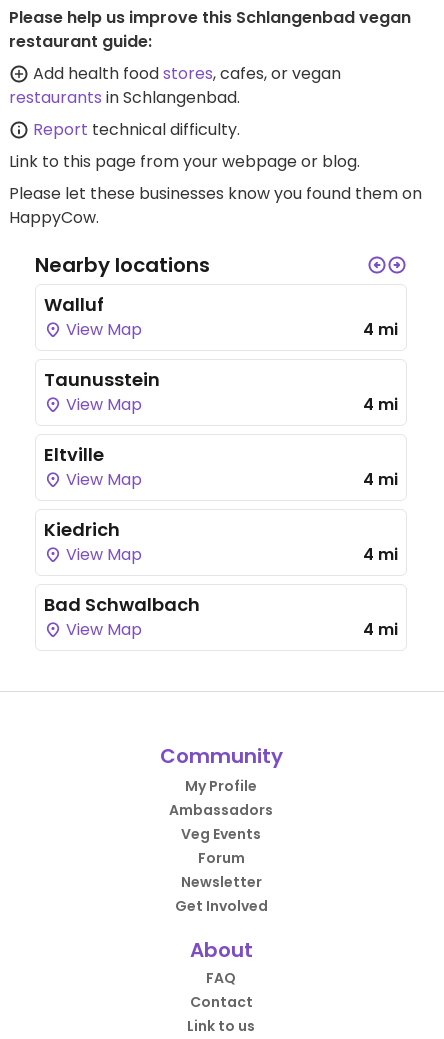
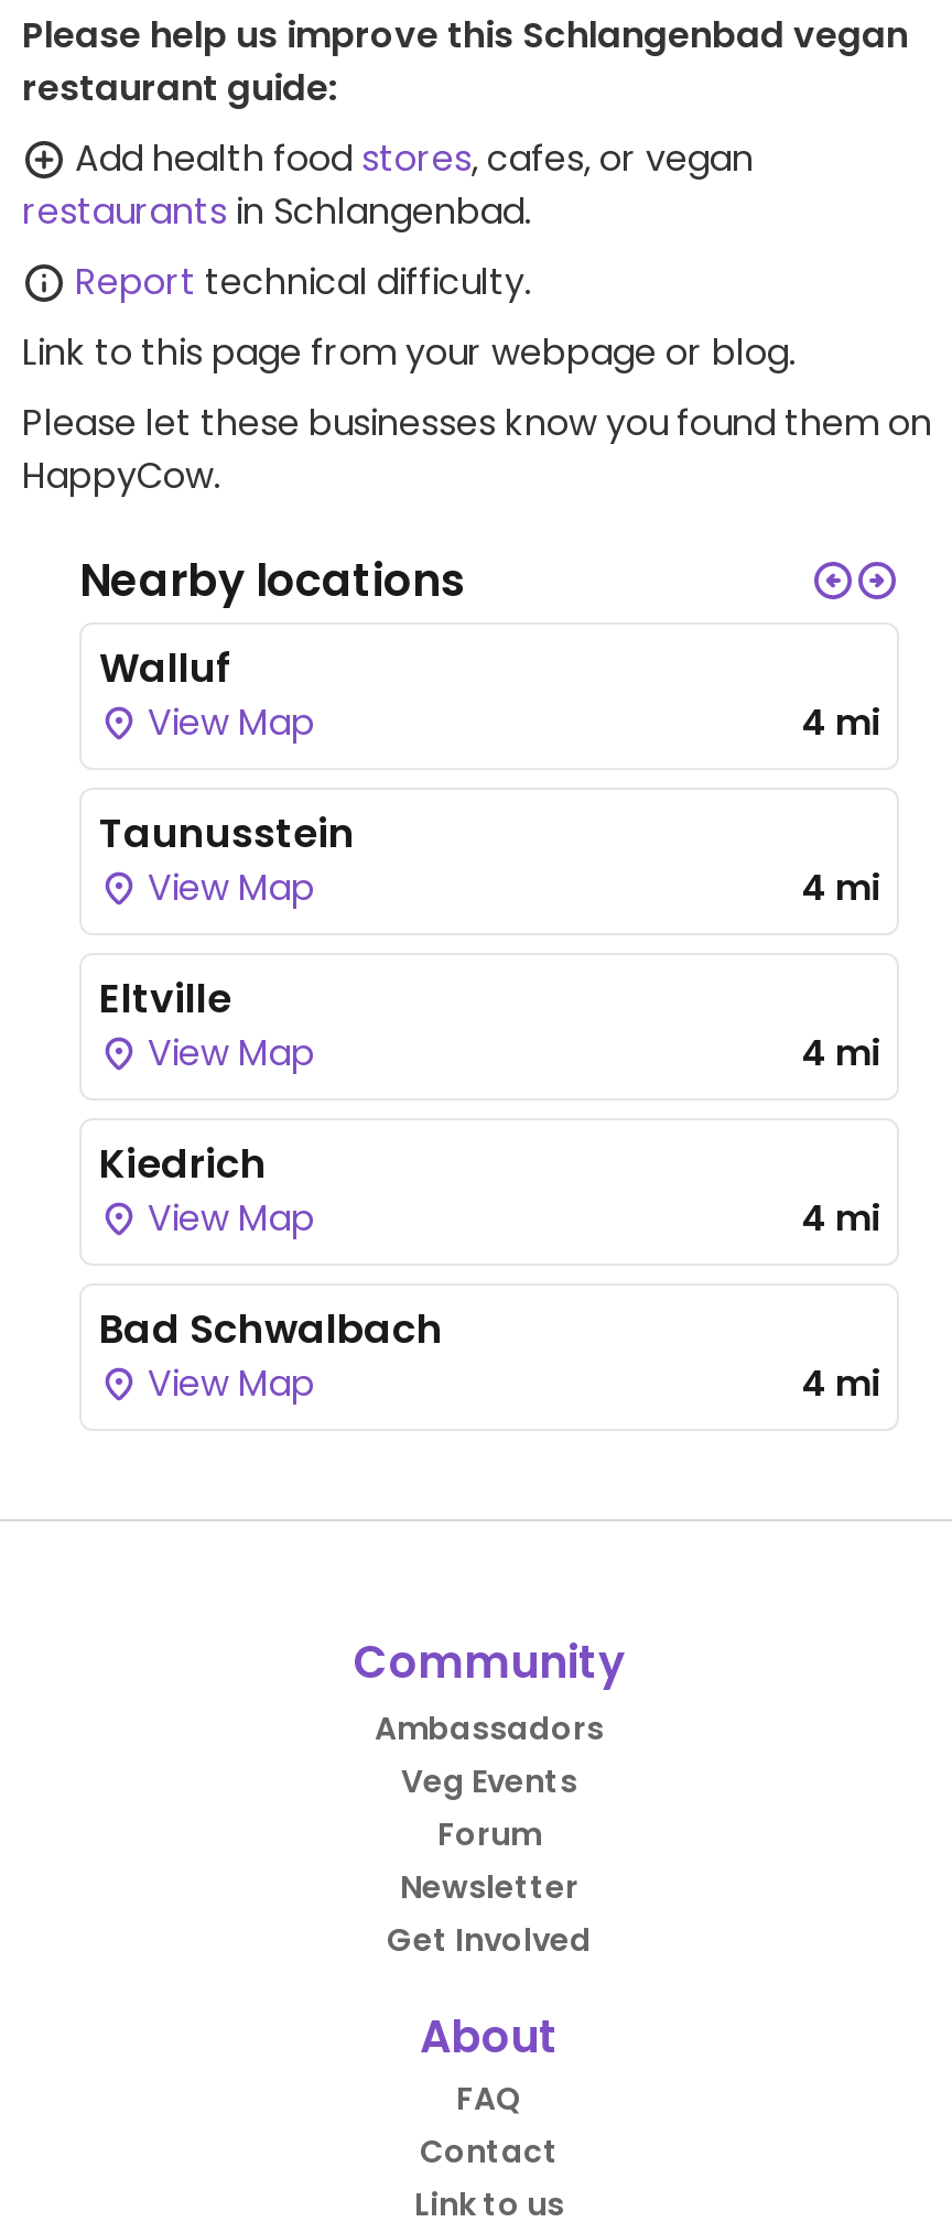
- My Profile
